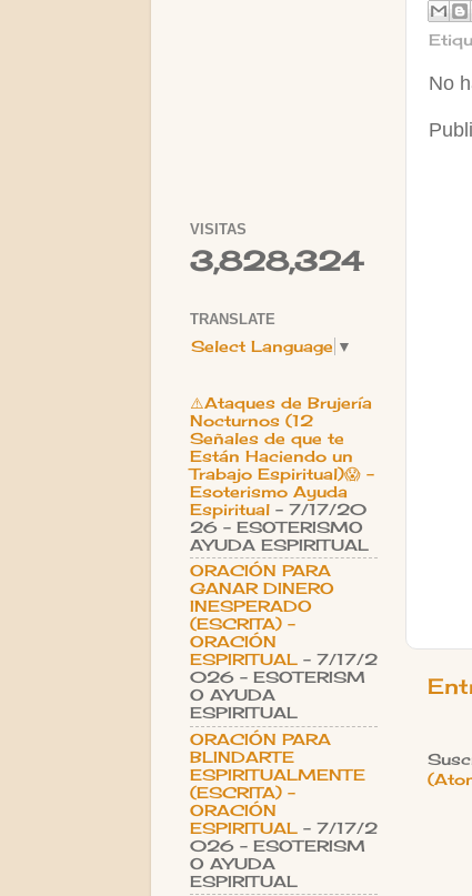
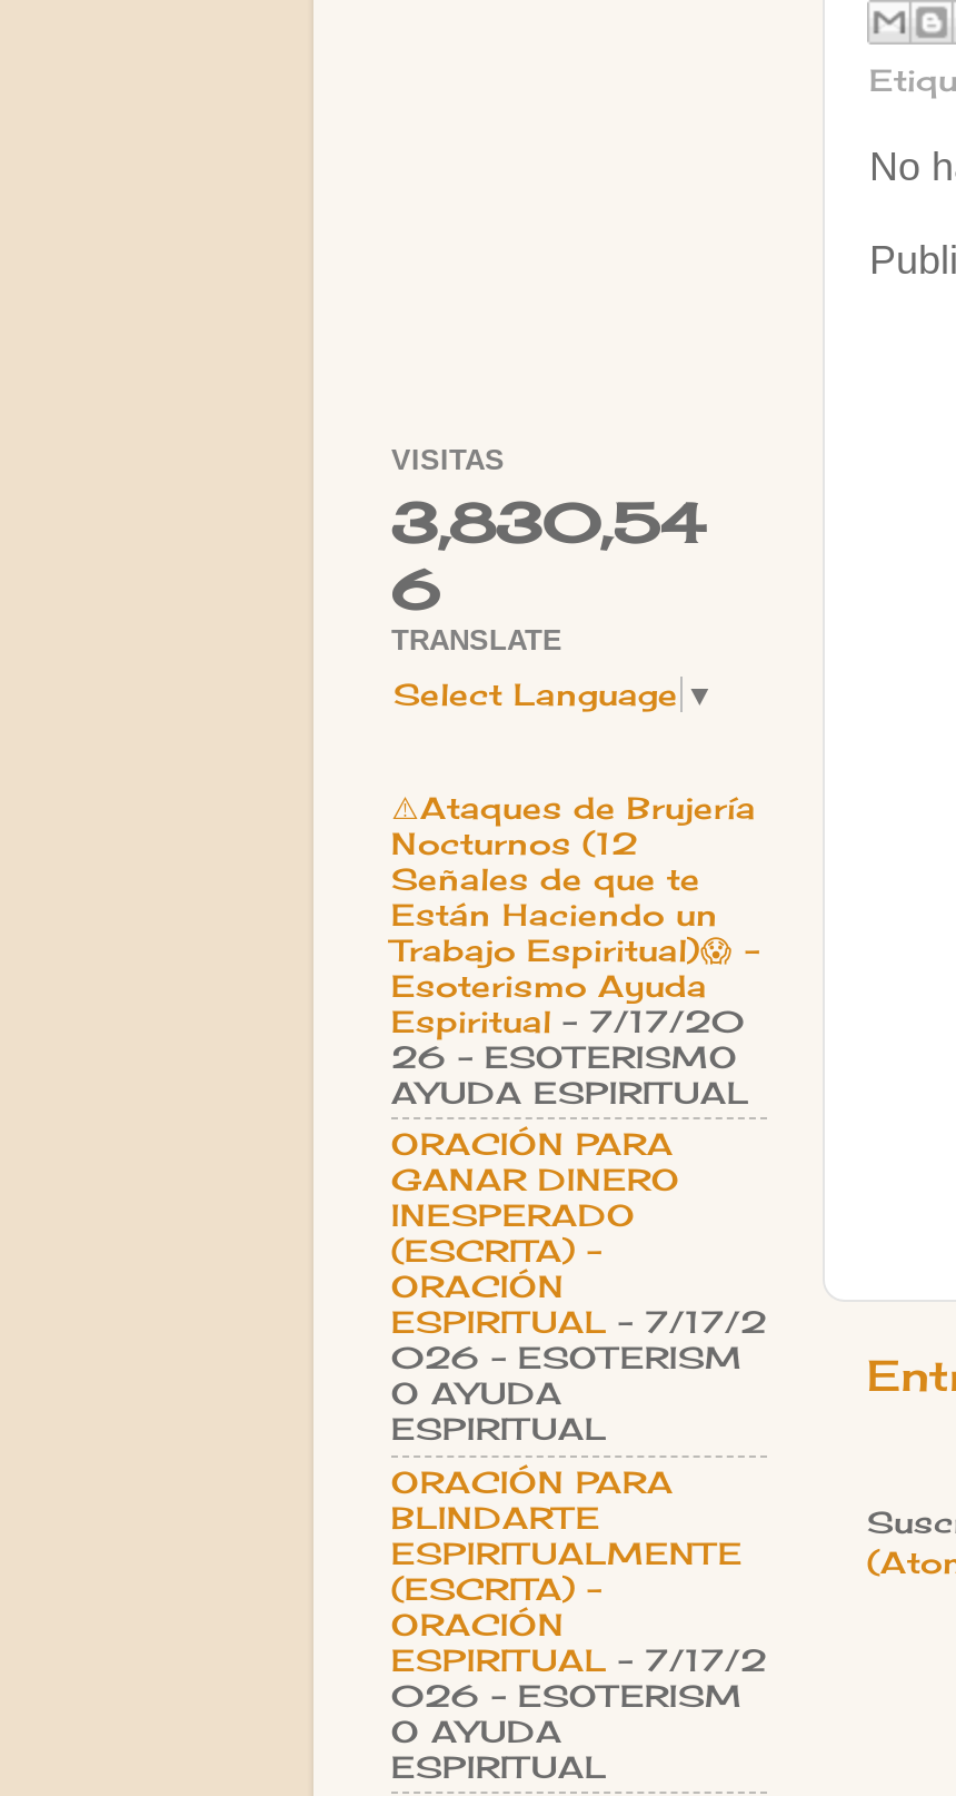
- 3,828,324
+ 3,830,54
+ 6
